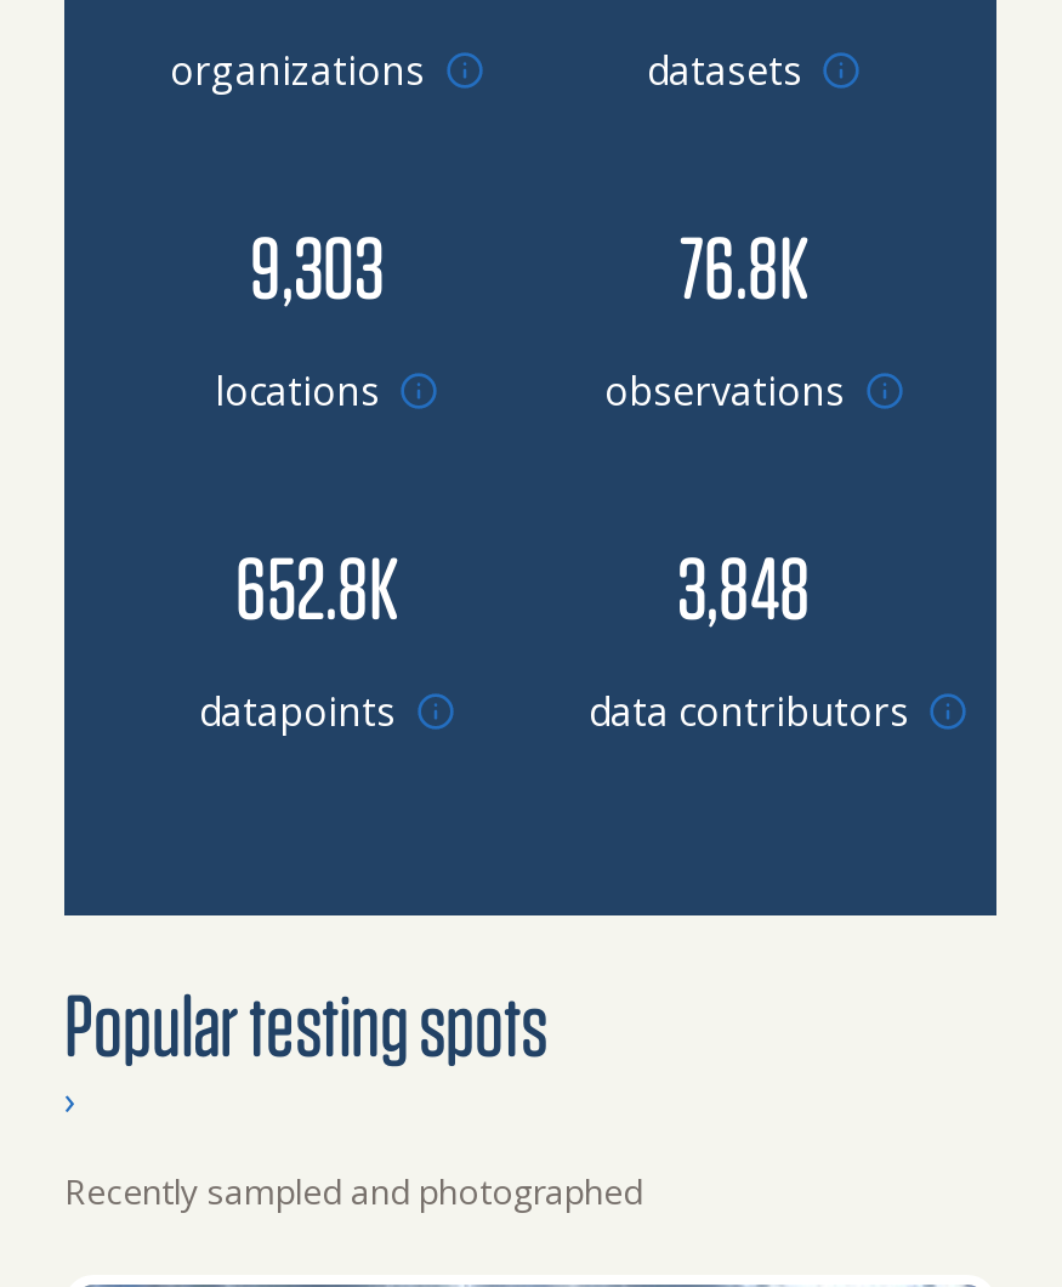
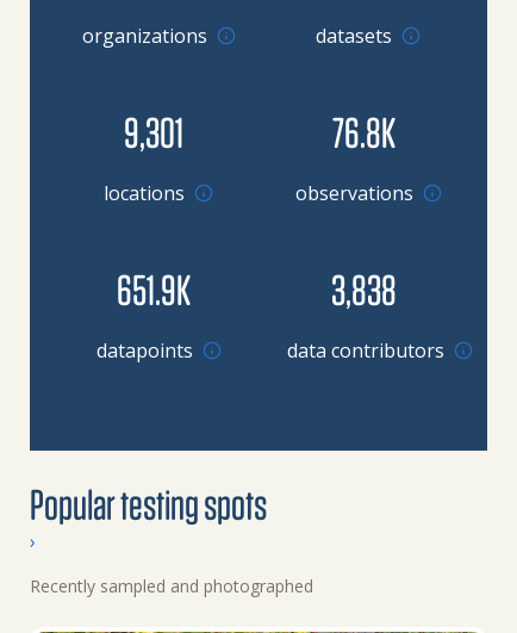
- 9,303
+ 9,301

- 652.8K
+ 651.9K

- 3,848
+ 3,838
